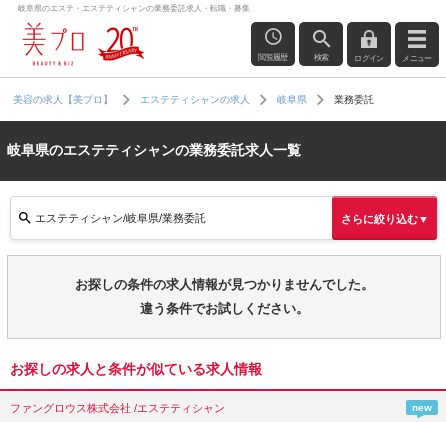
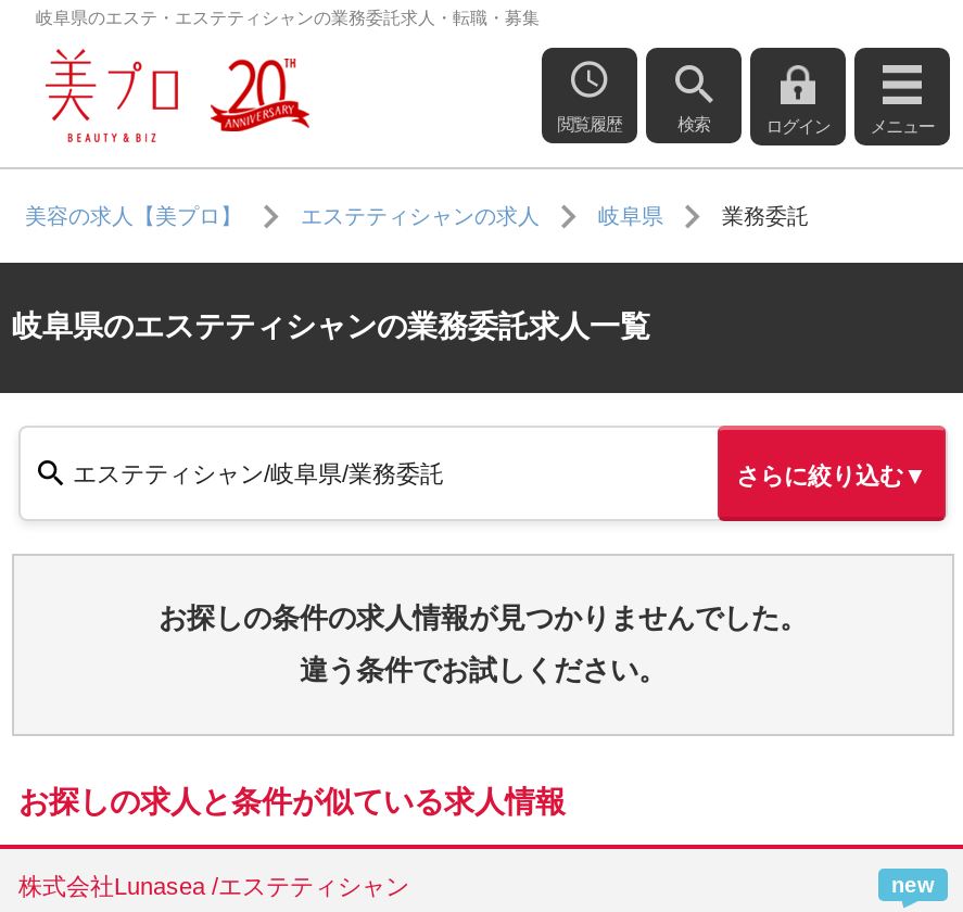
- ファングロウス株式会社 /エステティシャン
+ 株式会社Lunasea /エステティシャン
